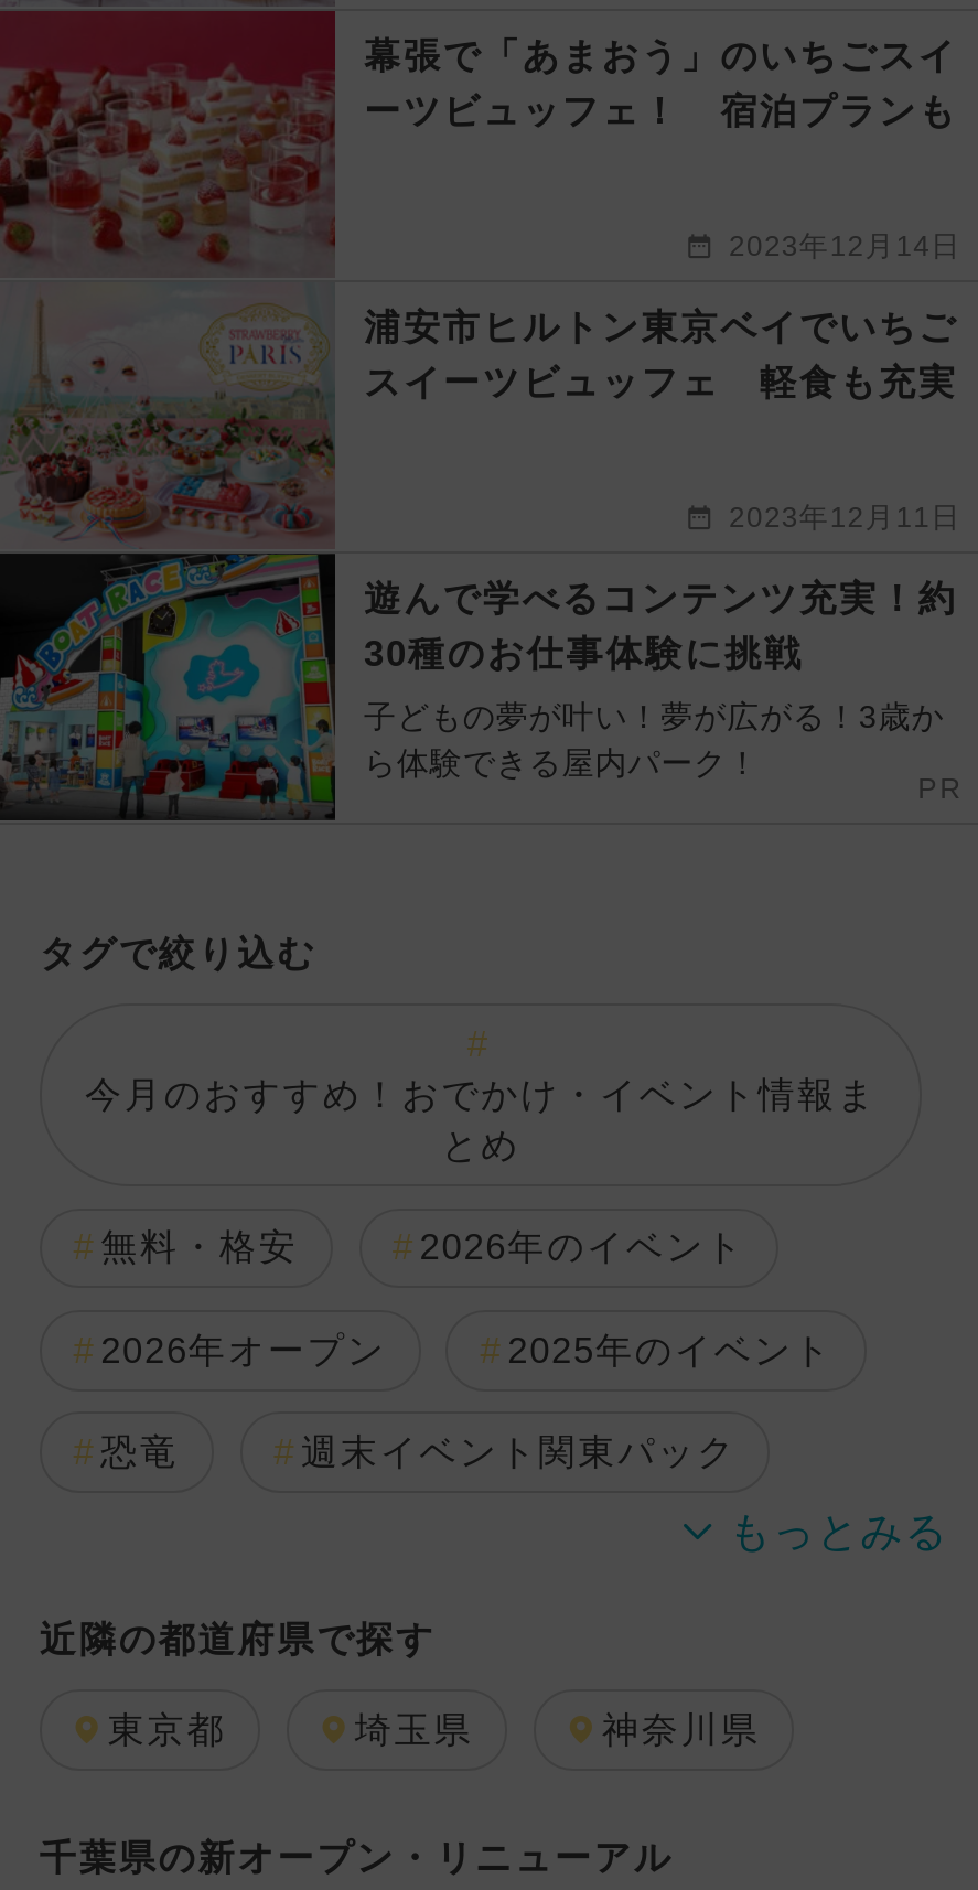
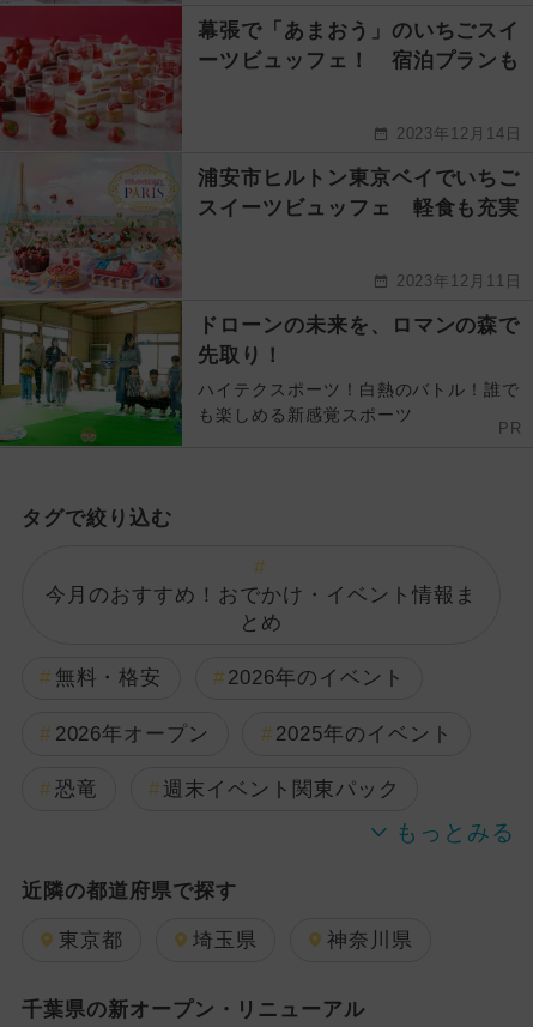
- [image]
- 遊んで学べるコンテンツ充実！約
- 30種のお仕事体験に挑戦
+ [image]
+ ドローンの未来を、ロマンの森で
+ 先取り！

- 子どもの夢が叶い！夢が広がる！3歳か
- ら体験できる屋内パーク！
+ ハイテクスポーツ！白熱のバトル！誰で
+ も楽しめる新感覚スポーツ
